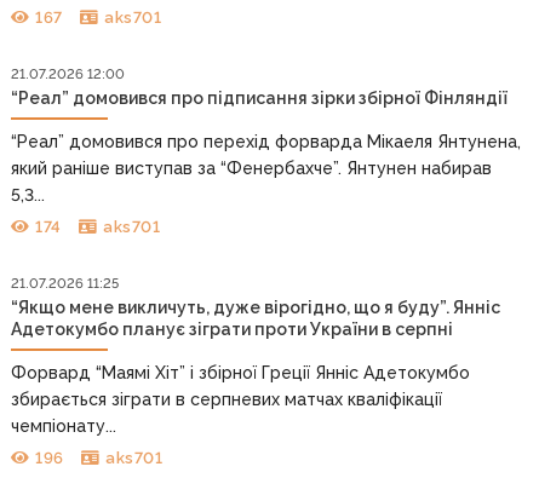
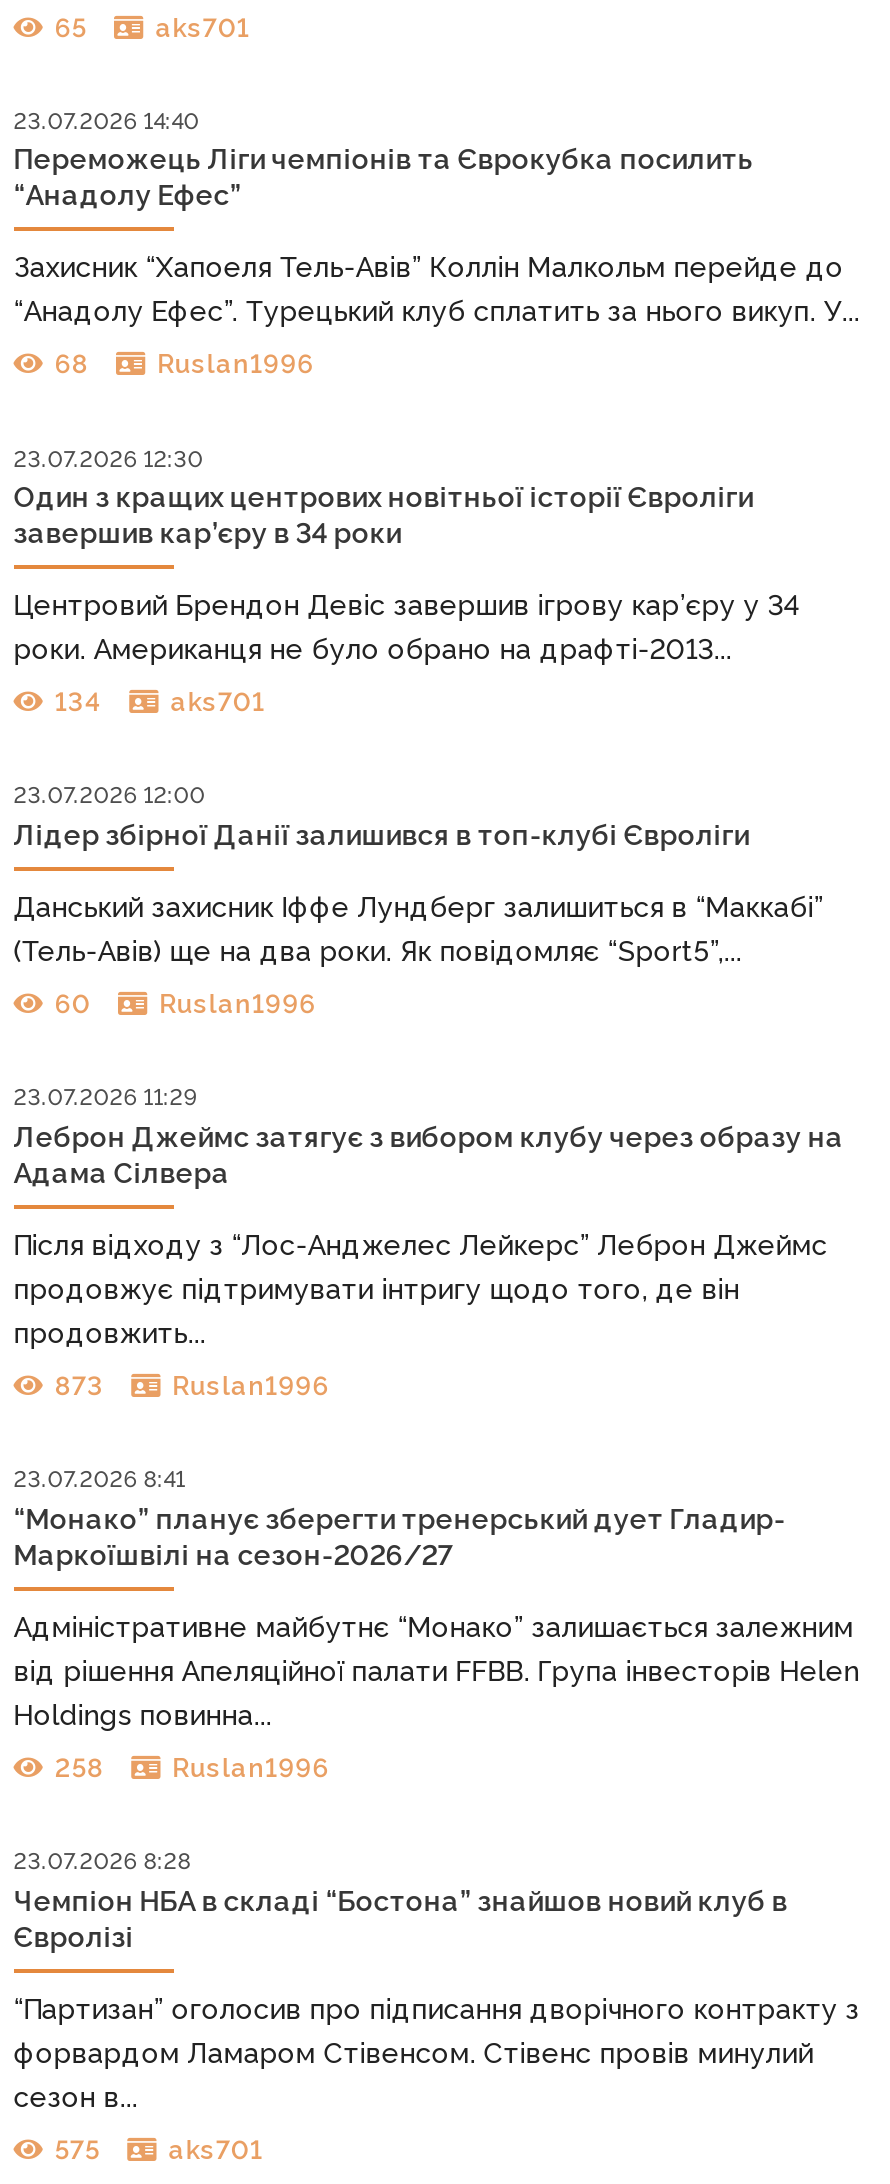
- 167
+ 65

- 21.07.2026 12:00
- “Реал” домовився про підписання зірки збірної Фінляндії
- “Реал” домовився про перехід форварда Мікаеля Янтунена,
- який раніше виступав за “Фенербахче”. Янтунен набирав
- 5,3...
- 174
+ 23.07.2026 14:40
+ Переможець Ліги чемпіонів та Єврокубка посилить
+ “Анадолу Ефес”
+ Захисник “Хапоеля Тель-Авів” Коллін Малкольм перейде до
+ “Анадолу Ефес”. Турецький клуб сплатить за нього викуп. У...
+ 68
+ Ruslan1996
+ 23.07.2026 12:30
+ Один з кращих центрових новітньої історії Євроліги
+ завершив кар’єру в 34 роки
+ Центровий Брендон Девіс завершив ігрову кар’єру у 34
+ роки. Американця не було обрано на драфті-2013...
+ 134

- 21.07.2026 11:25
- “Якщо мене викличуть, дуже вірогідно, що я буду”. Янніс
- Адетокумбо планує зіграти проти України в серпні
- Форвард “Маямі Хіт” і збірної Греції Янніс Адетокумбо
- збирається зіграти в серпневих матчах кваліфікації
- чемпіонату...
- 196
+ 23.07.2026 12:00
+ Лідер збірної Данії залишився в топ-клубі Євроліги
+ Данський захисник Іффе Лундберг залишиться в “Маккабі”
+ (Тель-Авів) ще на два роки. Як повідомляє “Sport5”,...
+ 60
+ Ruslan1996
+ 23.07.2026 11:29
+ Леброн Джеймс затягує з вибором клубу через образу на
+ Адама Сілвера
+ Після відходу з “Лос-Анджелес Лейкерс” Леброн Джеймс
+ продовжує підтримувати інтригу щодо того, де він
+ продовжить...
+ 873
+ Ruslan1996
+ 23.07.2026 8:41
+ “Монако” планує зберегти тренерський дует Гладир-
+ Маркоїшвілі на сезон-2026/27
+ Адміністративне майбутнє “Монако” залишається залежним
+ від рішення Апеляційної палати FFBB. Група інвесторів Helen
+ Holdings повинна...
+ 258
+ Ruslan1996
+ 23.07.2026 8:28
+ Чемпіон НБА в складі “Бостона” знайшов новий клуб в
+ Євролізі
+ “Партизан” оголосив про підписання дворічного контракту з
+ форвардом Ламаром Стівенсом. Стівенс провів минулий
+ сезон в...
+ 575
